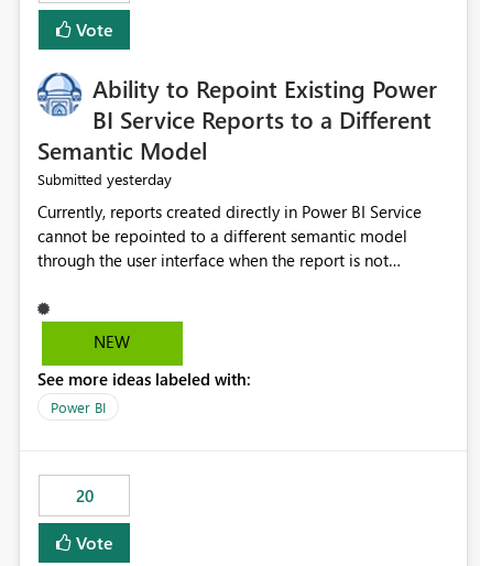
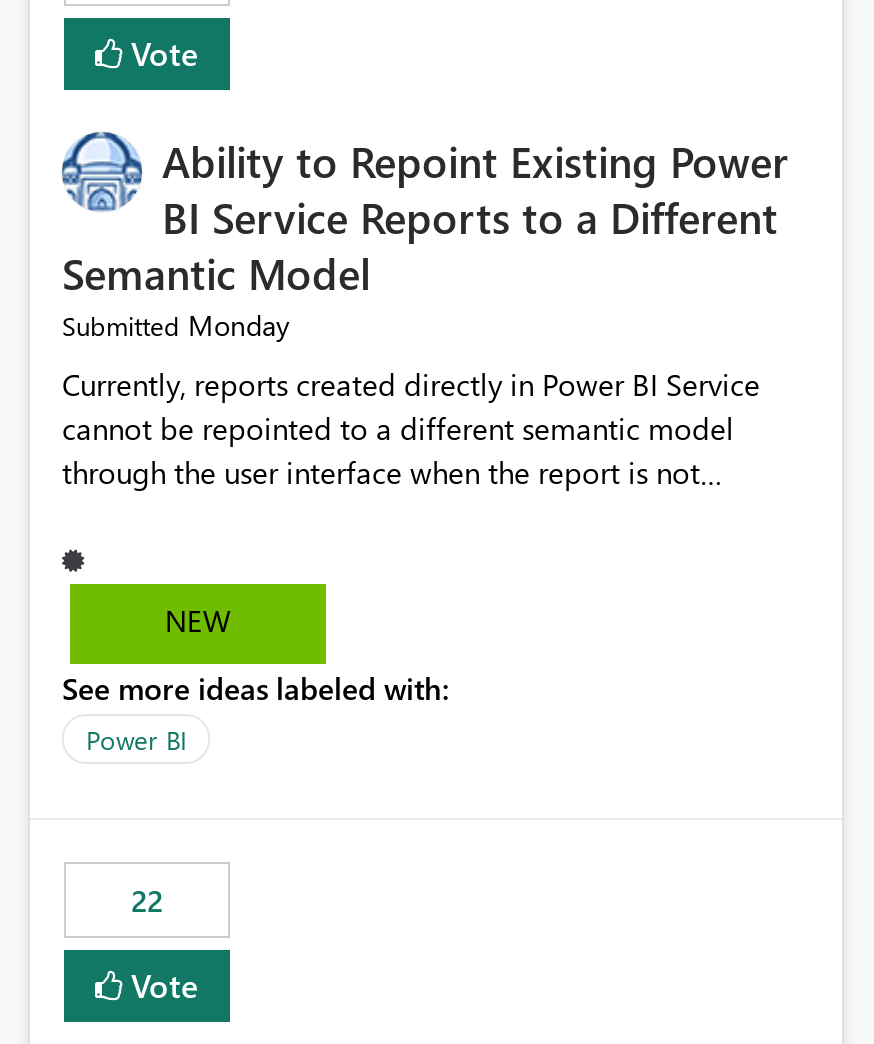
- Submitted yesterday
+ Submitted Monday

- 20
+ 22
